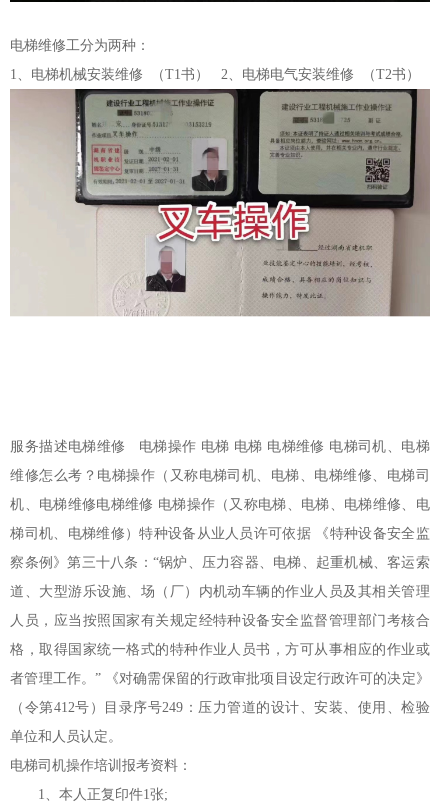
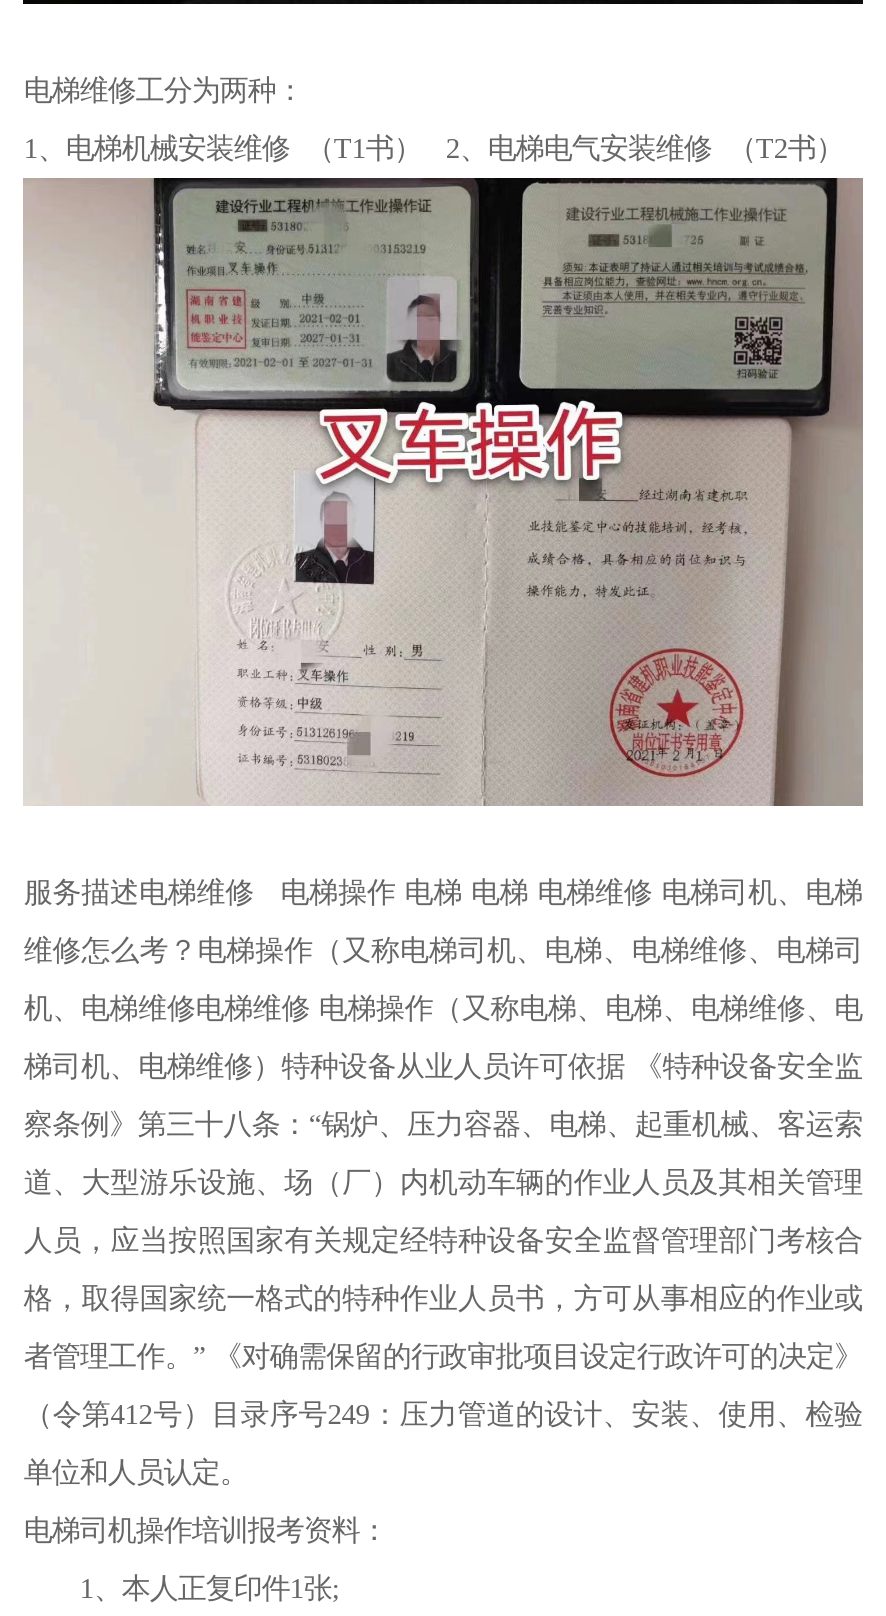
+ [image]
